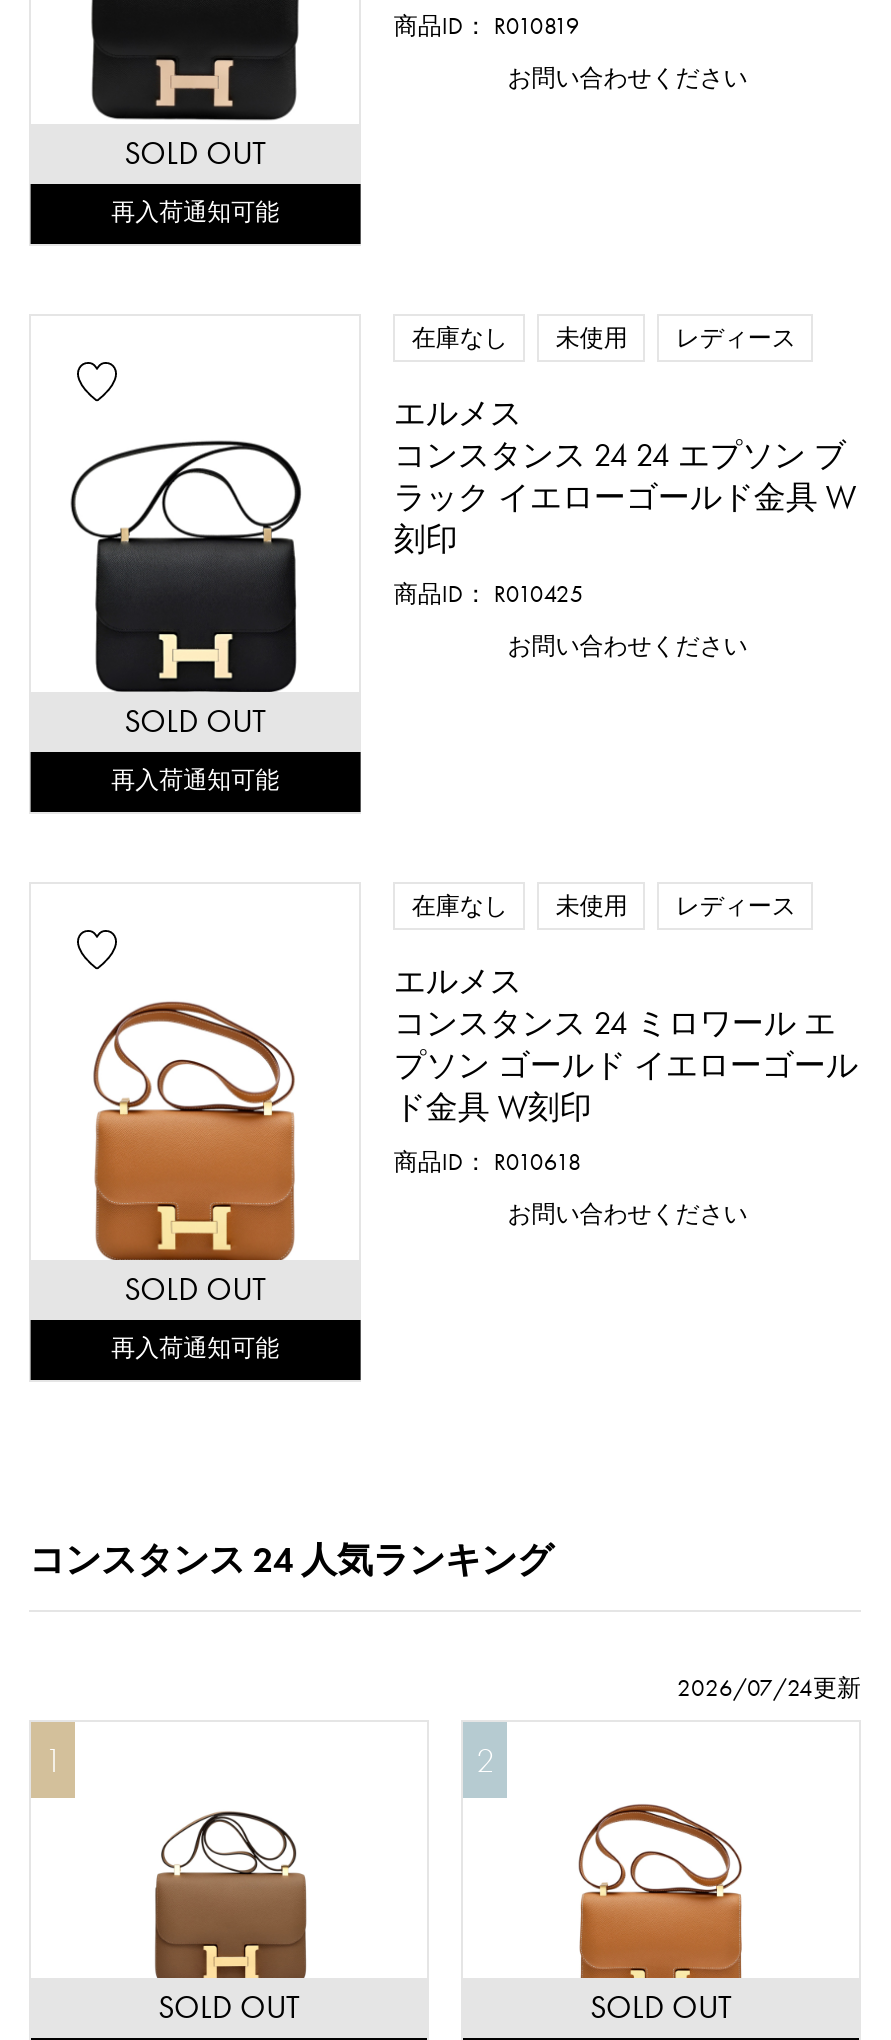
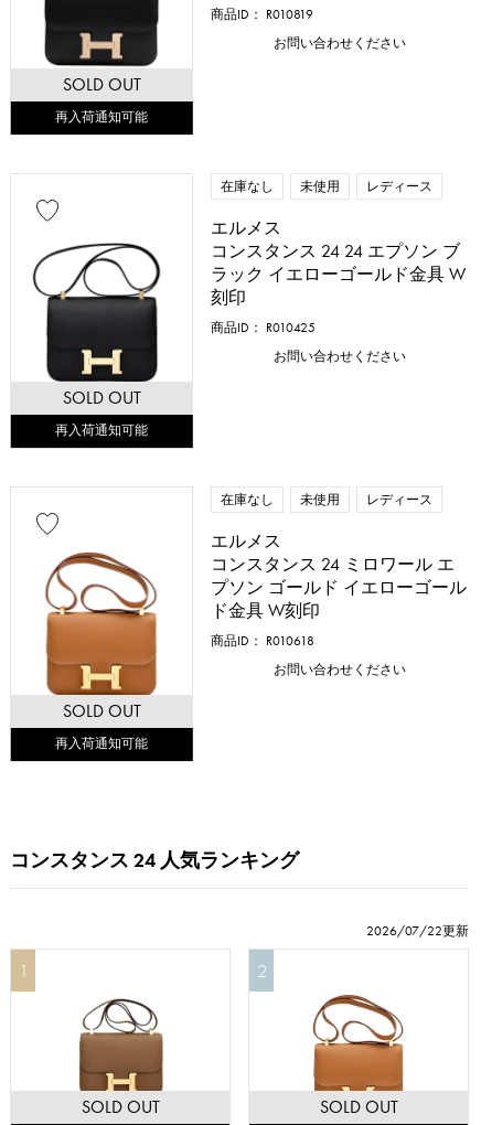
- 2026/07/24更新
+ 2026/07/22更新
